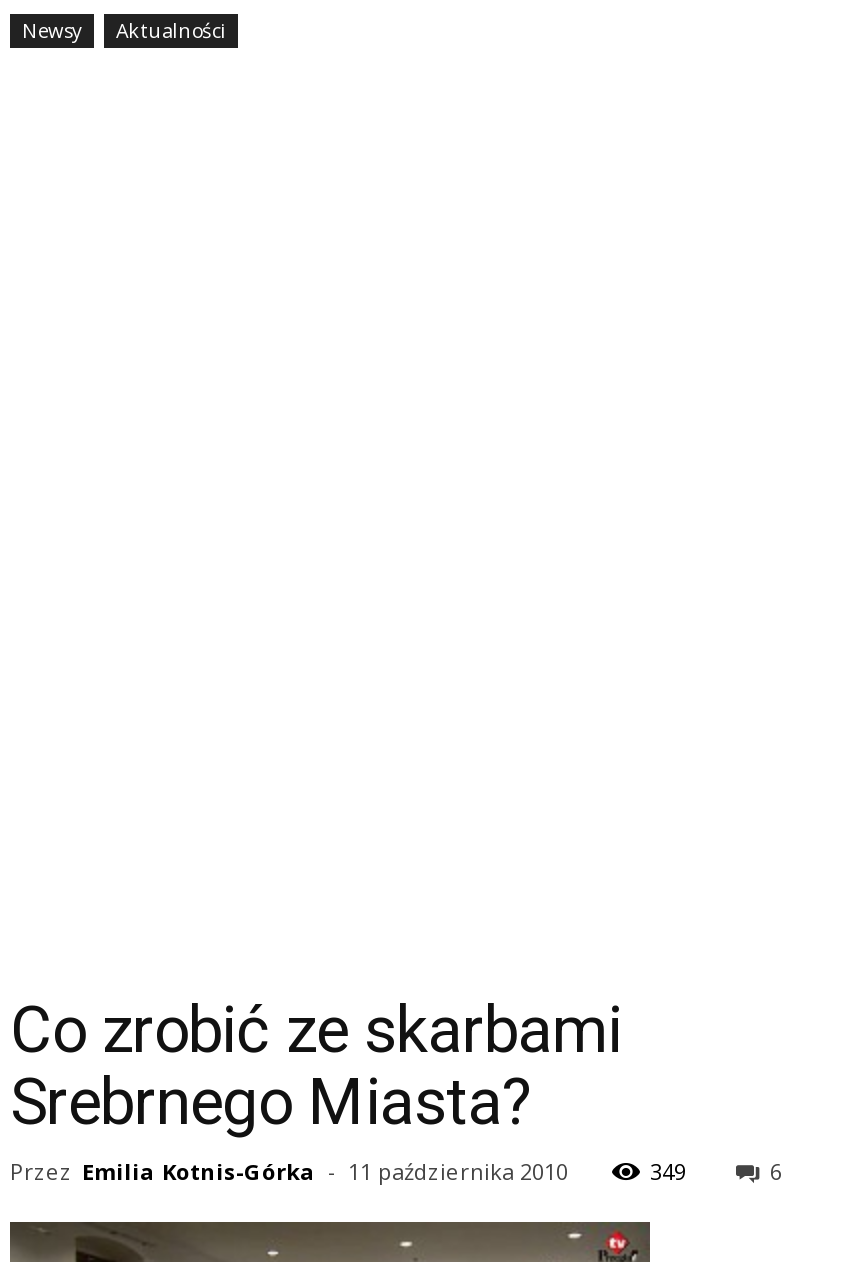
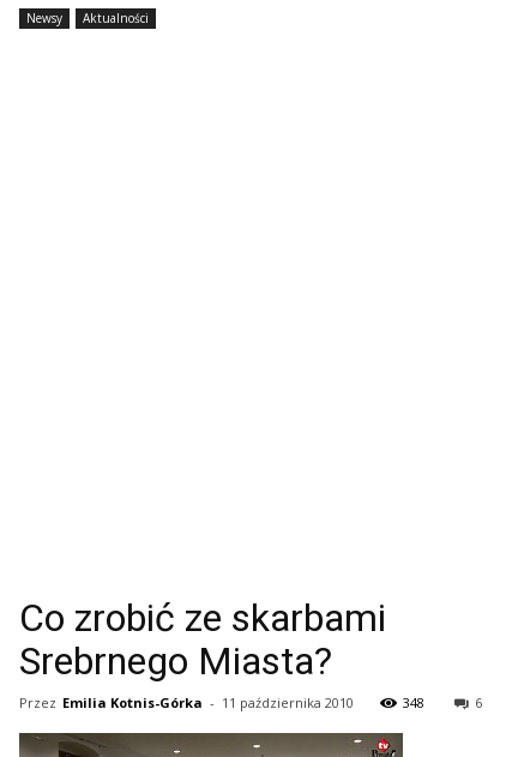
- 349
+ 348
